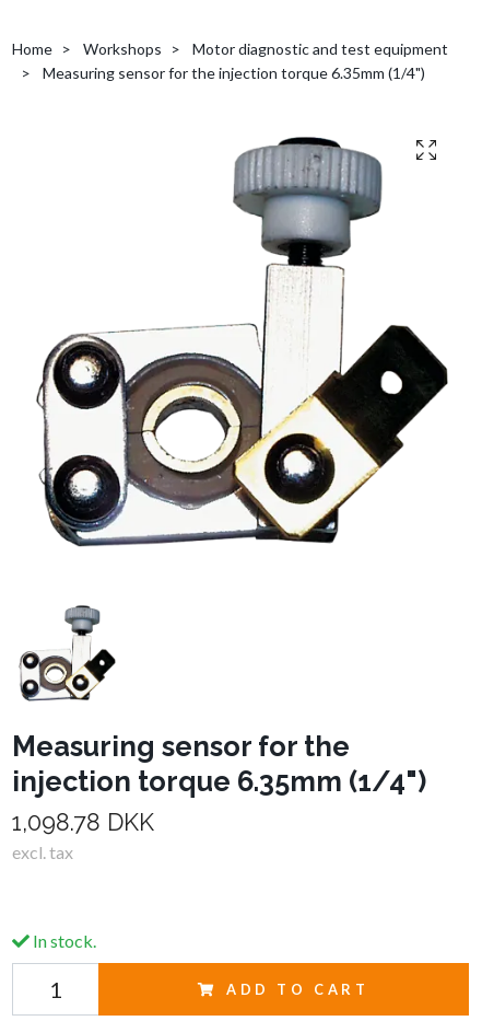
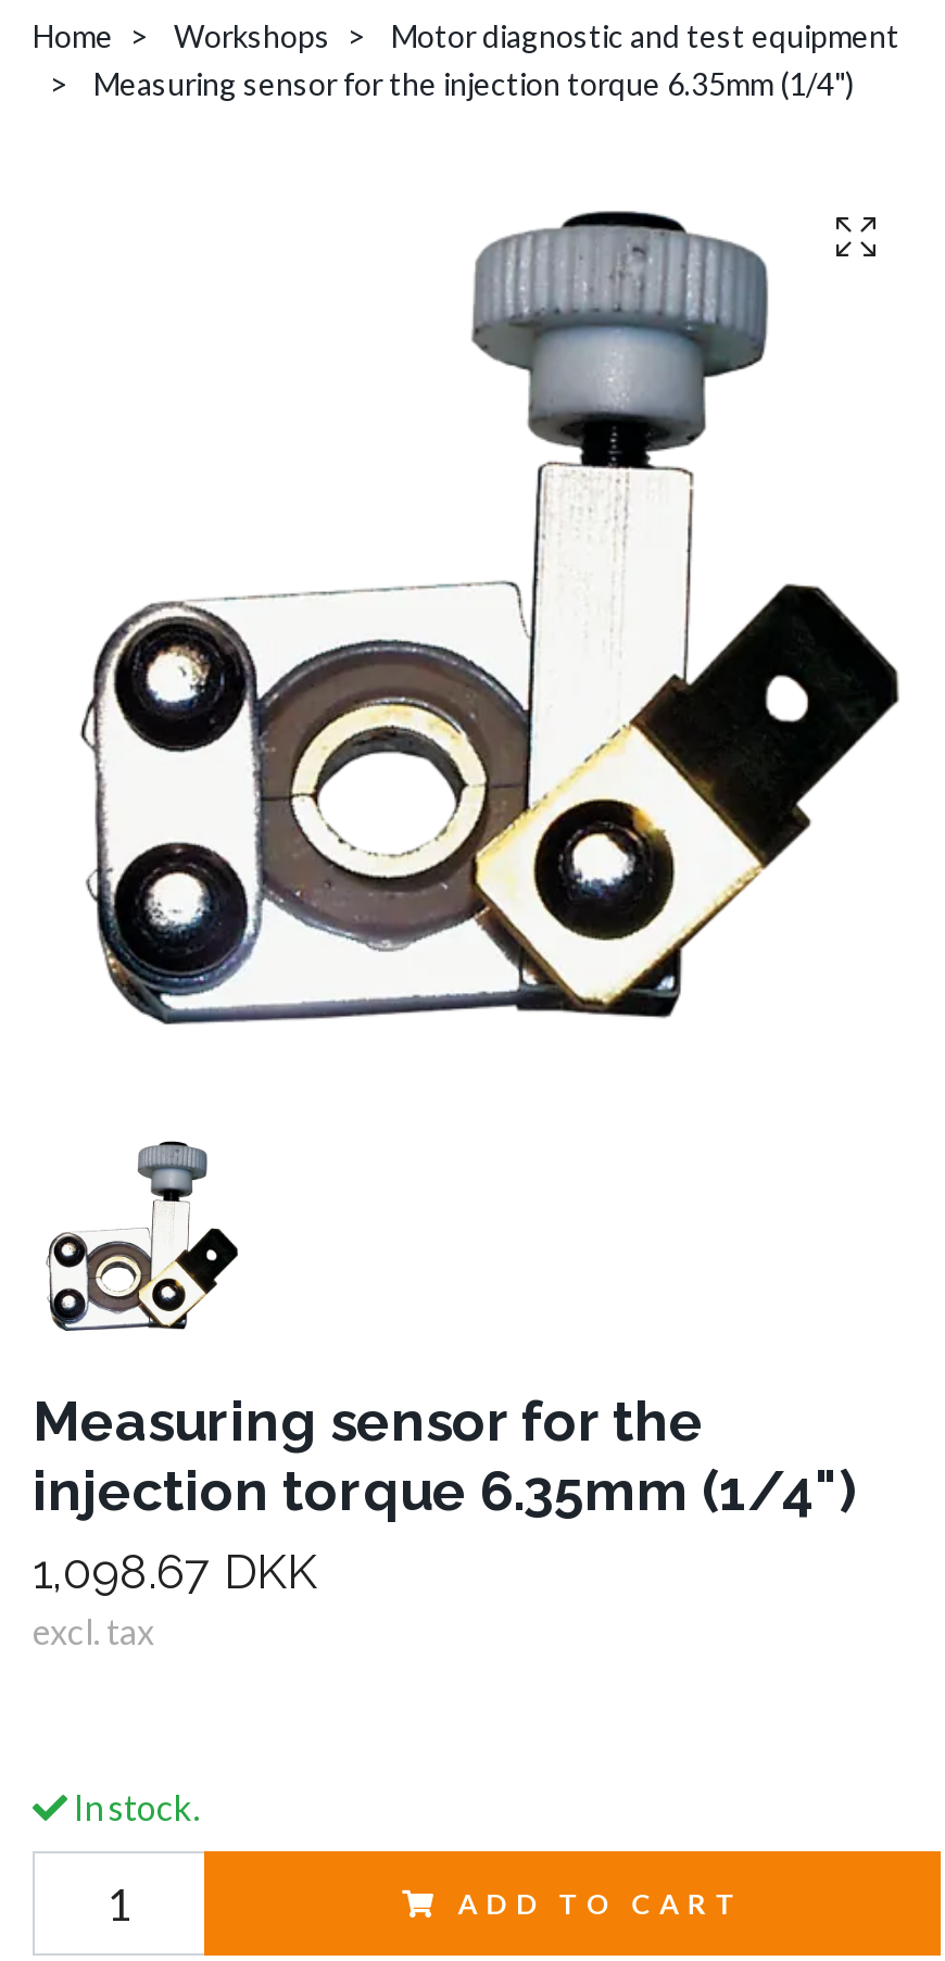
- 1,098.78 DKK
+ 1,098.67 DKK
